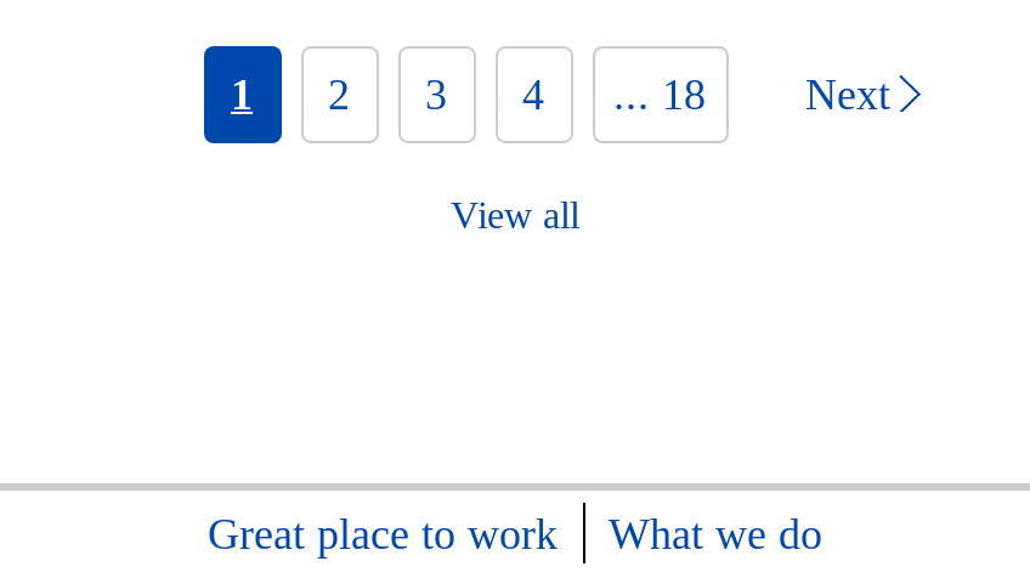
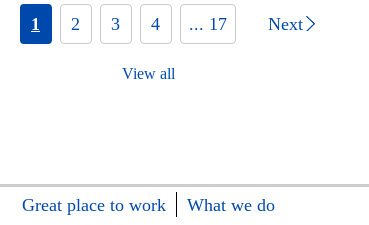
- 1 2 3 4 ... 18
+ 1 2 3 4 ... 17
